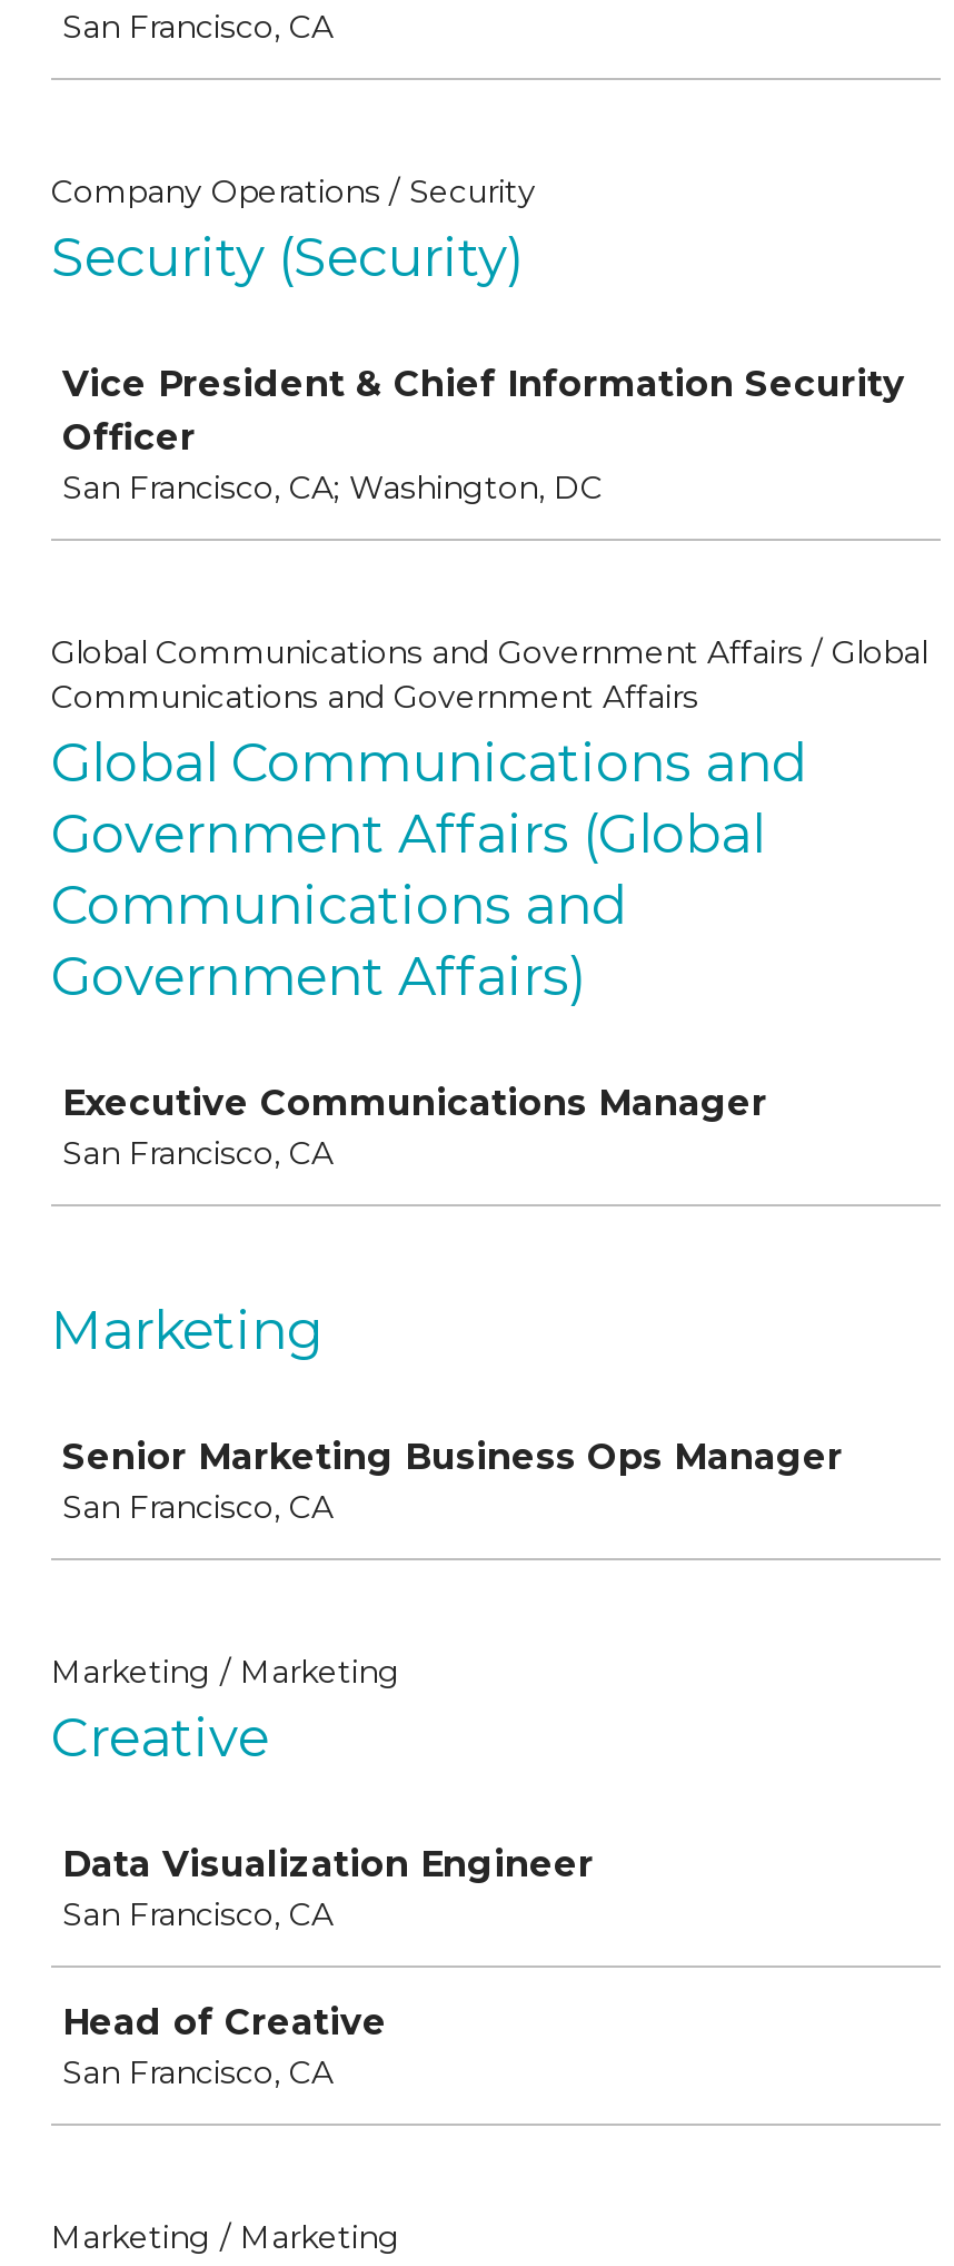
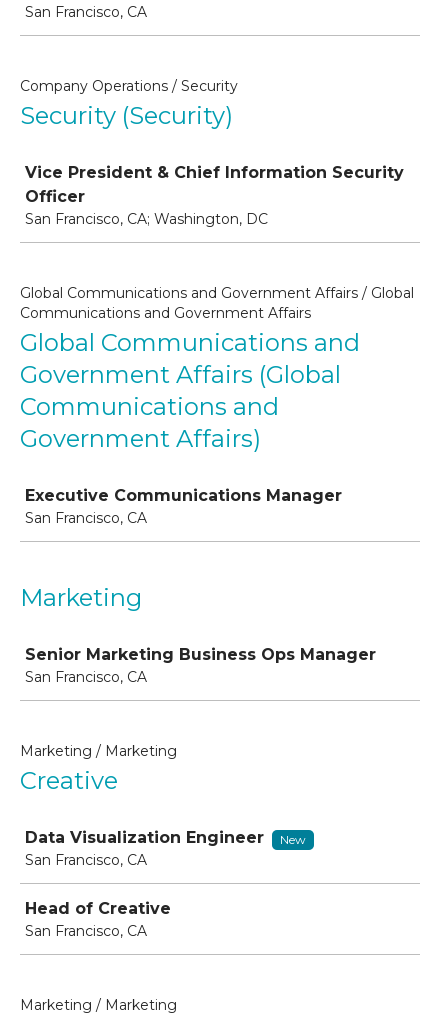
+ New
